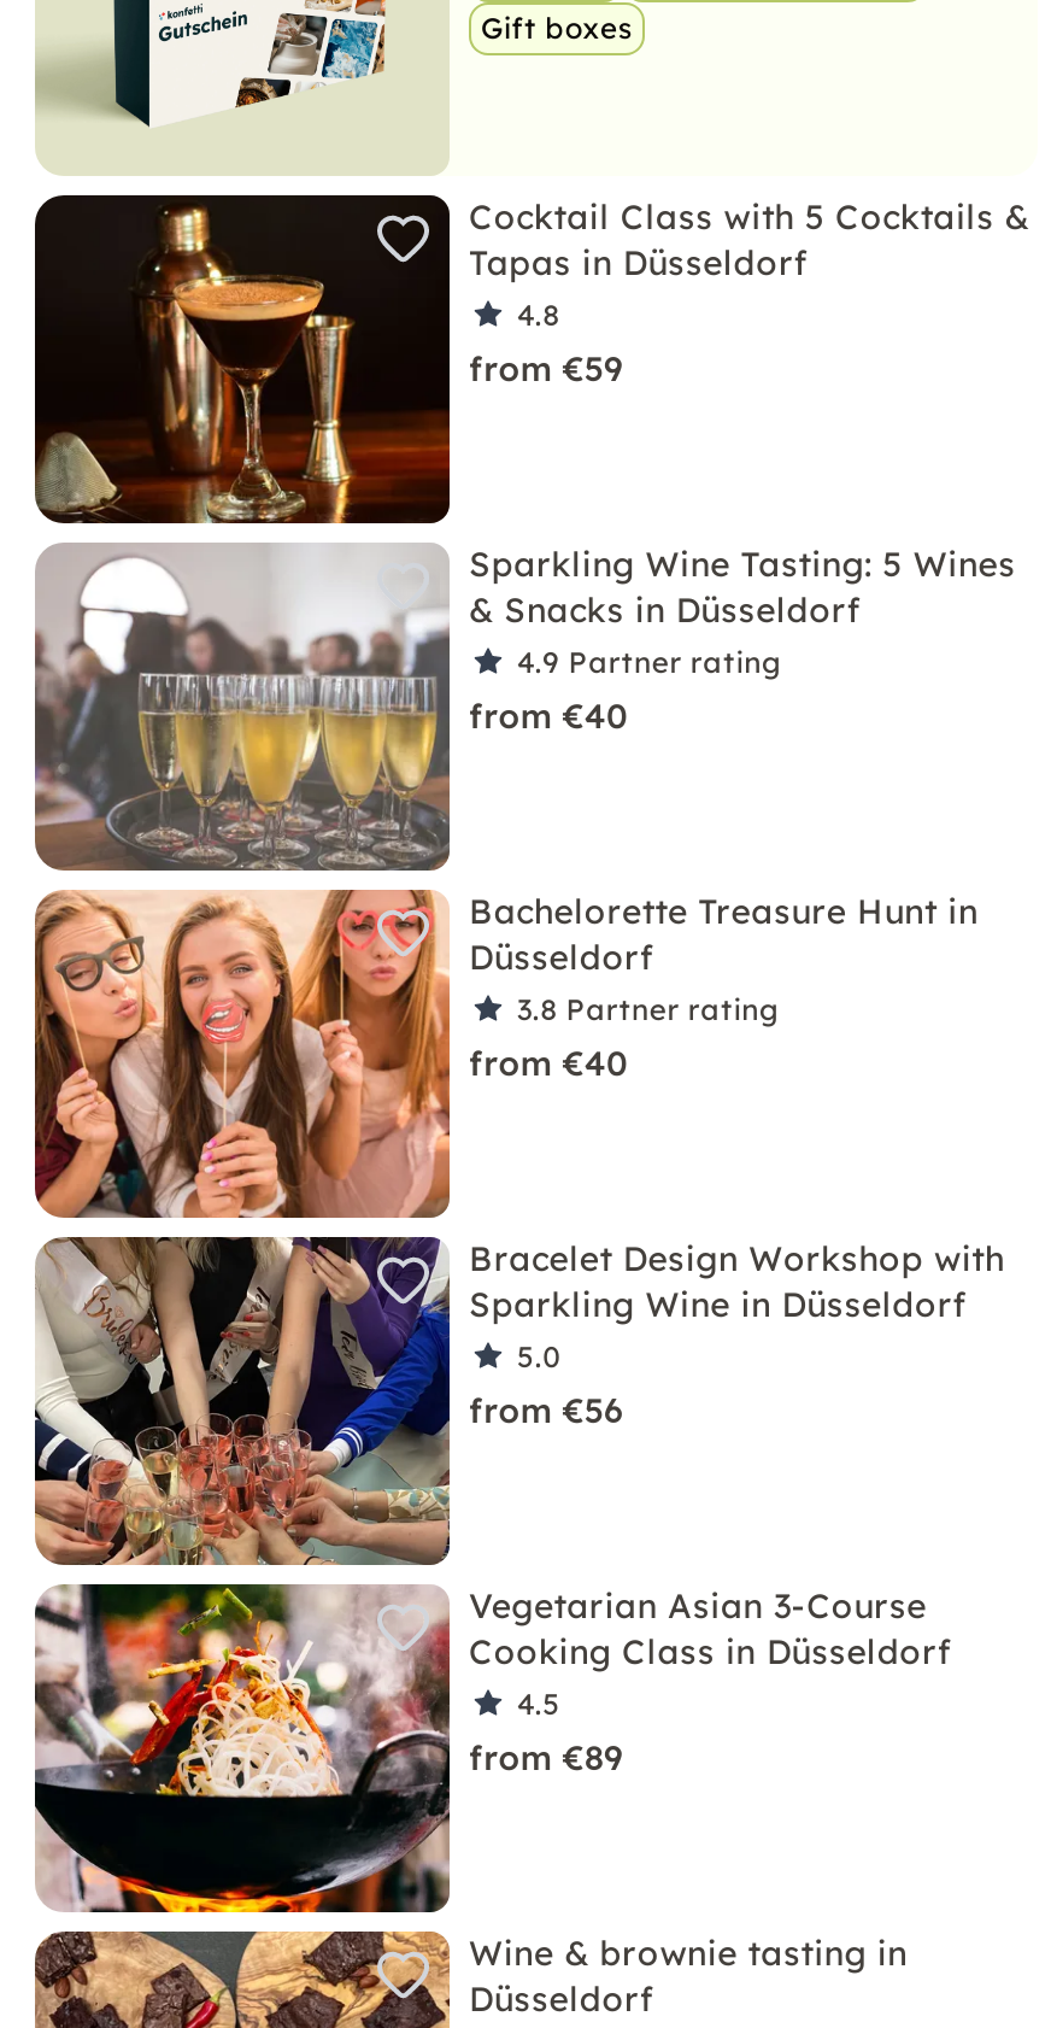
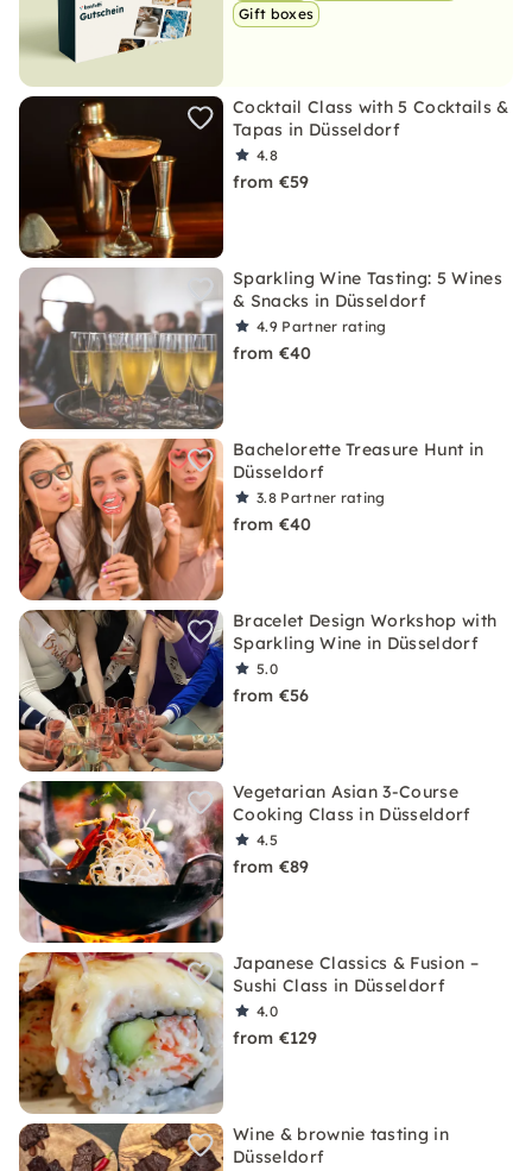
+ [image]
+ Japanese Classics & Fusion –
+ Sushi Class in Düsseldorf
+ 4.0
+ from €129
